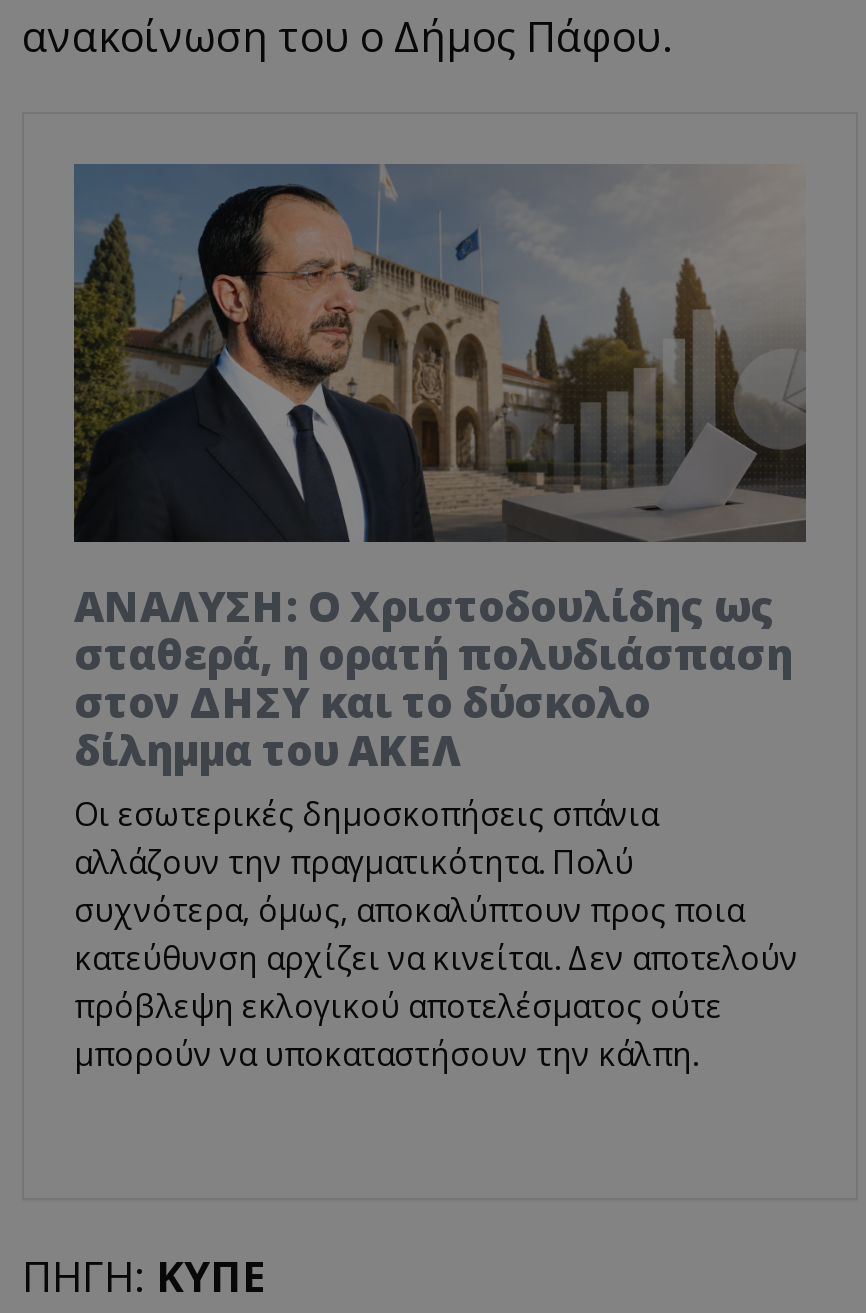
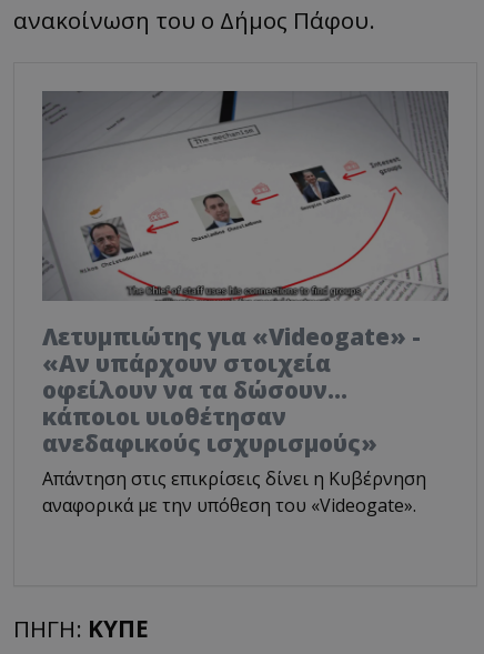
- [image]
+ [image]

- ΑΝΑΛΥΣΗ: Ο Χριστοδουλίδης ως
- σταθερά, η ορατή πολυδιάσπαση
- στον ΔΗΣΥ και το δύσκολο
- δίλημμα του ΑΚΕΛ
- Οι εσωτερικές δημοσκοπήσεις σπάνια
- αλλάζουν την πραγματικότητα. Πολύ
- συχνότερα, όμως, αποκαλύπτουν προς ποια
- κατεύθυνση αρχίζει να κινείται. Δεν αποτελούν
- πρόβλεψη εκλογικού αποτελέσματος ούτε
- μπορούν να υποκαταστήσουν την κάλπη.
+ Λετυμπιώτης για «Videogate» -
+ «Αν υπάρχουν στοιχεία
+ οφείλουν να τα δώσουν...
+ κάποιοι υιοθέτησαν
+ ανεδαφικούς ισχυρισμούς»
+ Απάντηση στις επικρίσεις δίνει η Κυβέρνηση
+ αναφορικά με την υπόθεση του «Videogate».
